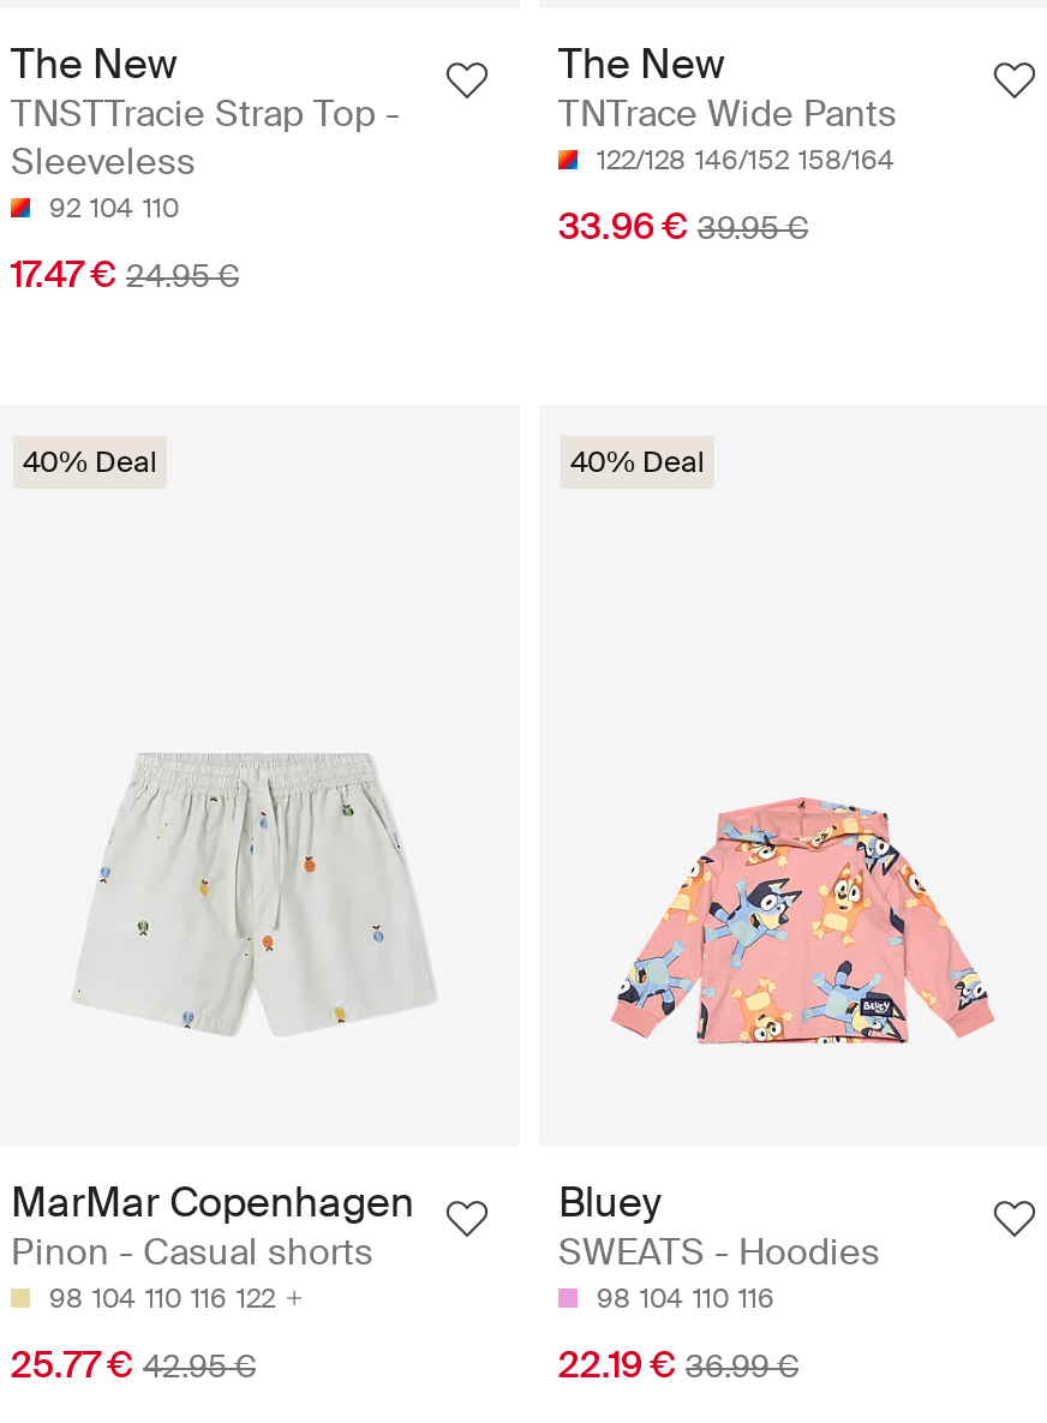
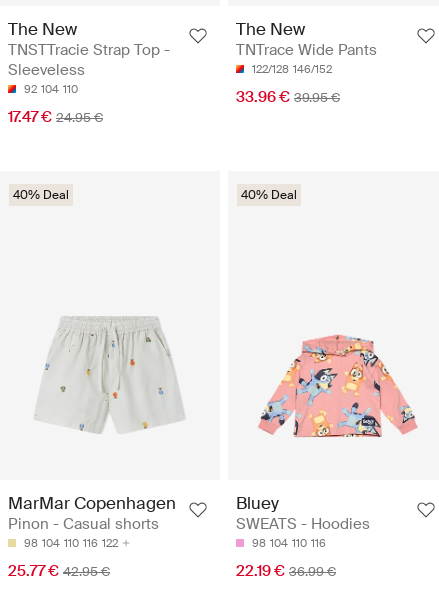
- 122/128 146/152 158/164
+ 122/128 146/152
